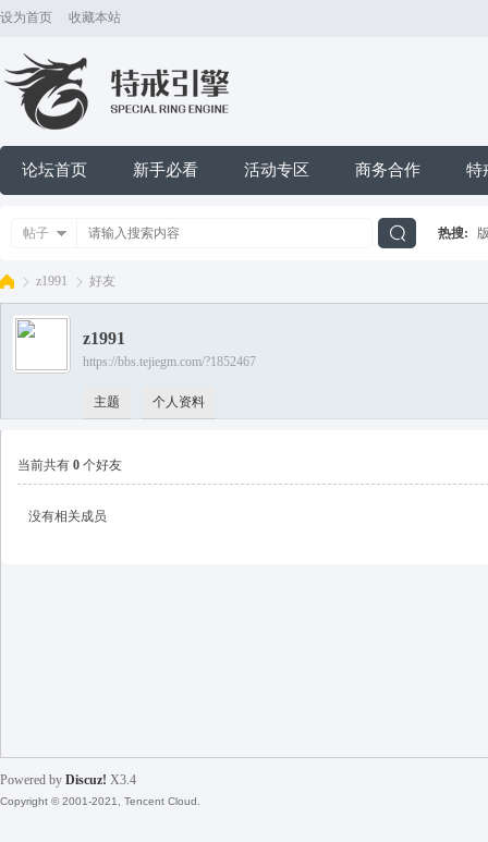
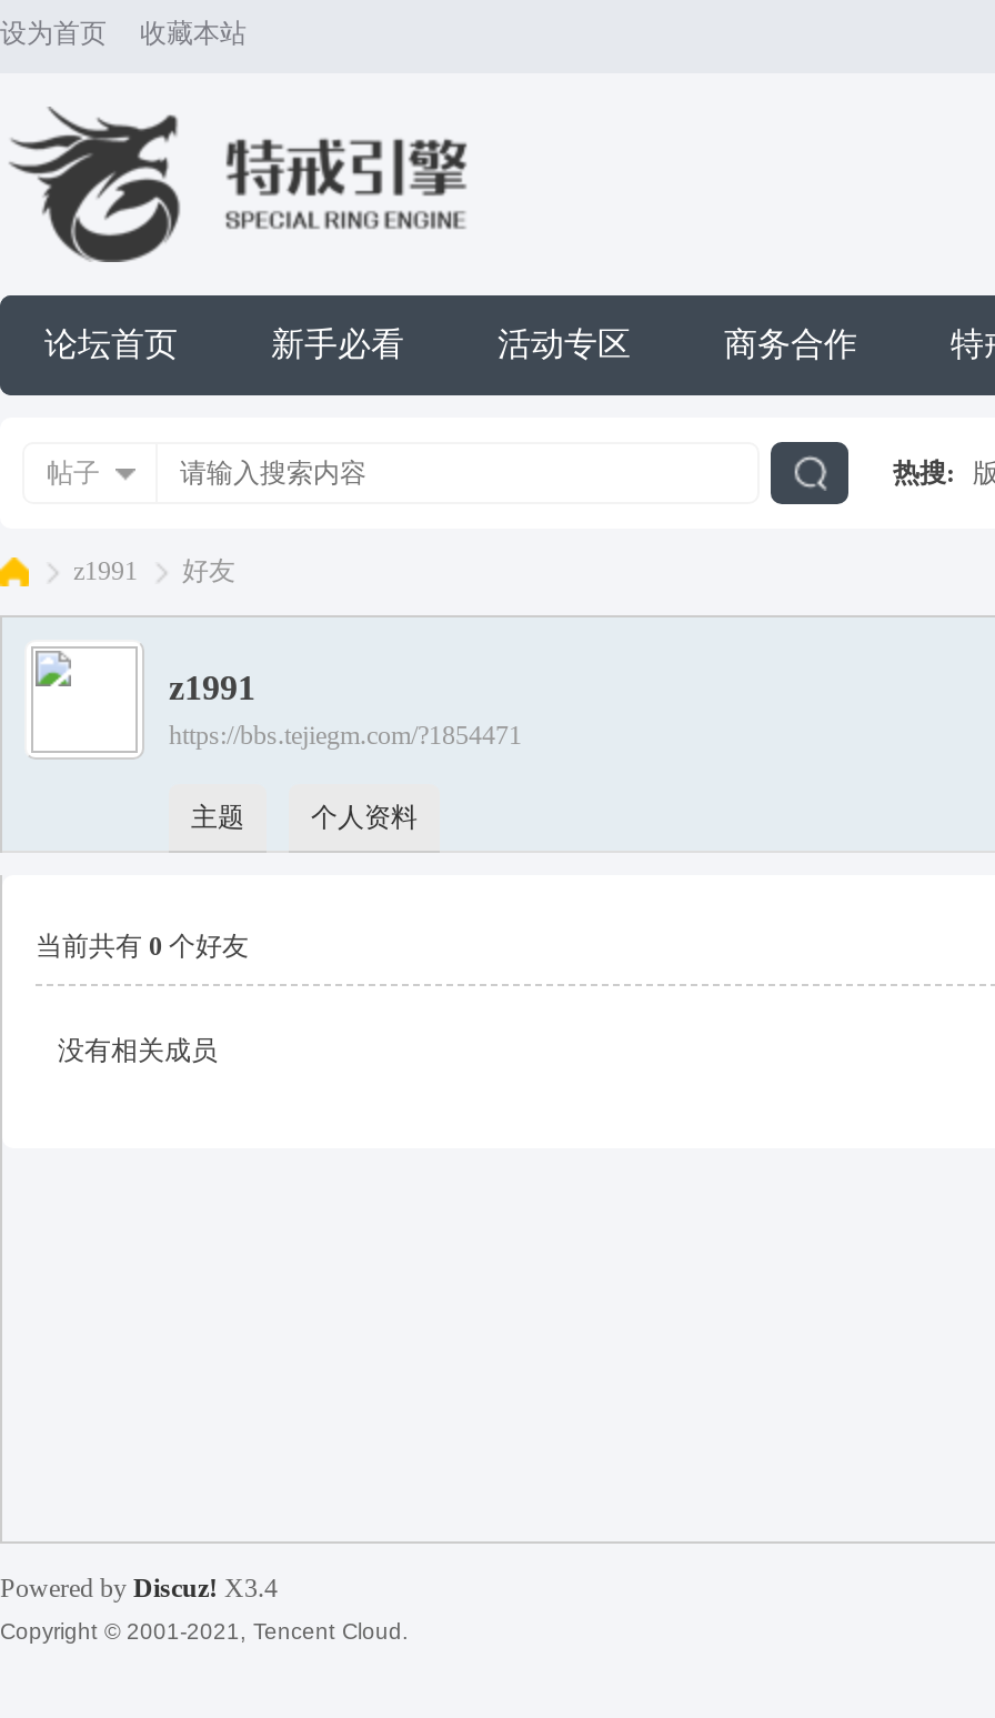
- https://bbs.tejiegm.com/?1852467
+ https://bbs.tejiegm.com/?1854471
